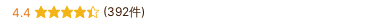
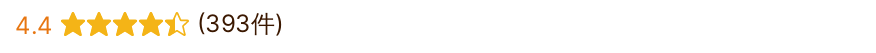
- (392件)
+ (393件)
